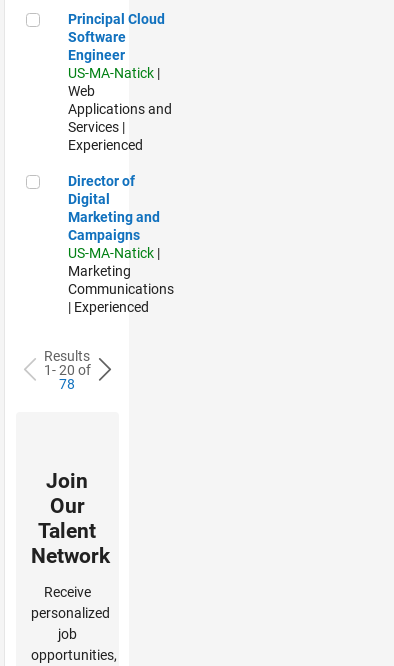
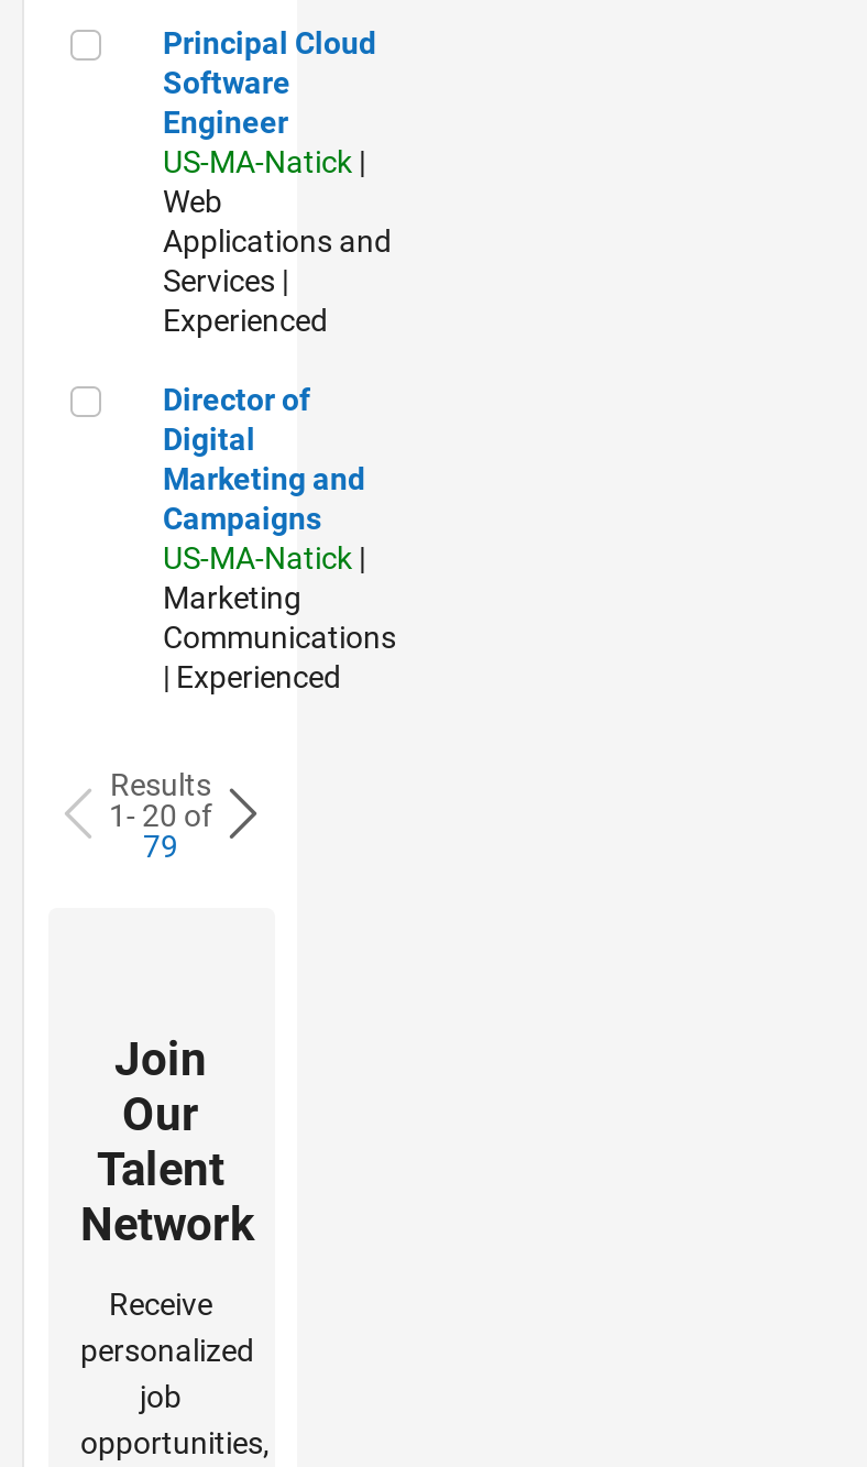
- 78
+ 79
